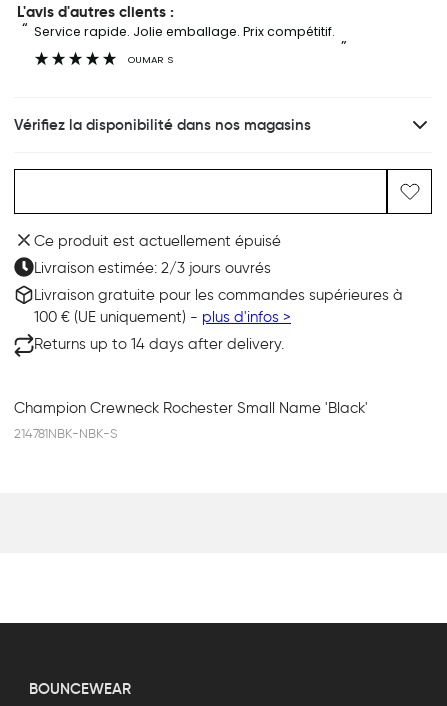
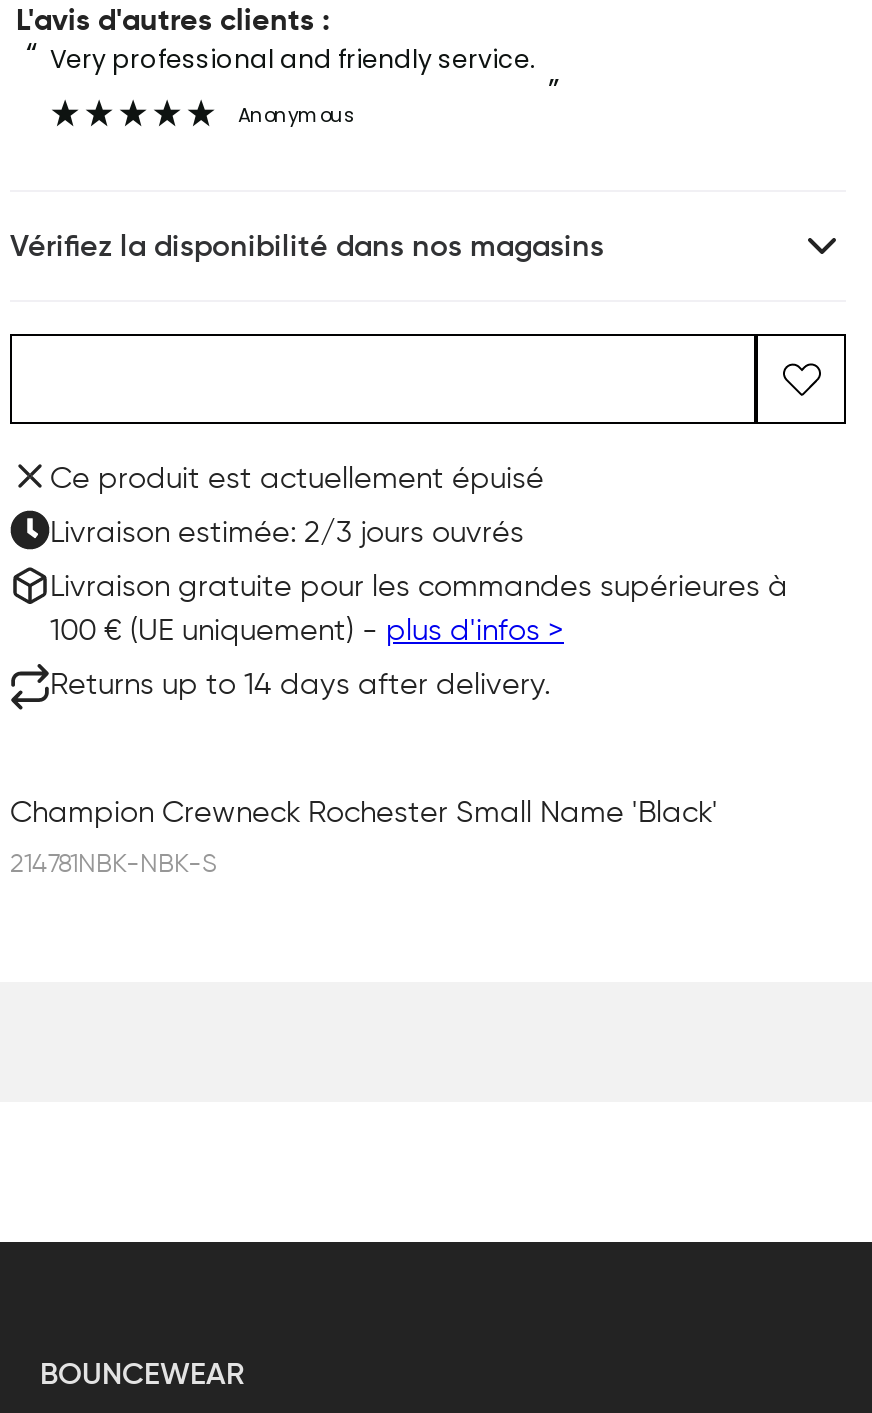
- Service rapide. Jolie emballage. Prix compétitif.
+ Very professional and friendly service.

- OUMAR S
+ Anonymous
